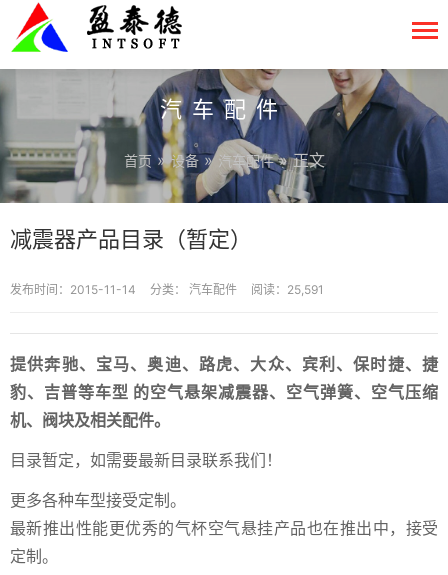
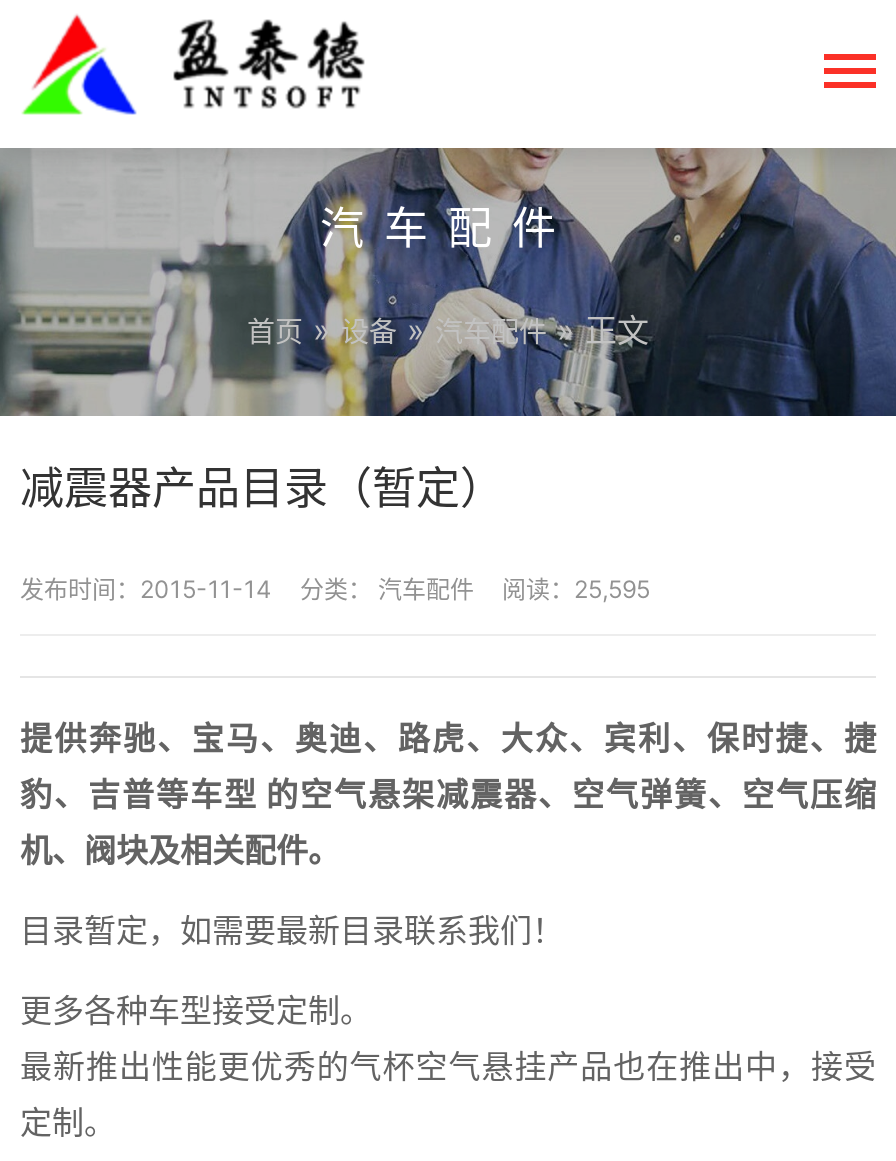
- 发布时间：2015-11-14 分类：汽车配件 阅读：25,591
+ 发布时间：2015-11-14 分类：汽车配件 阅读：25,595
